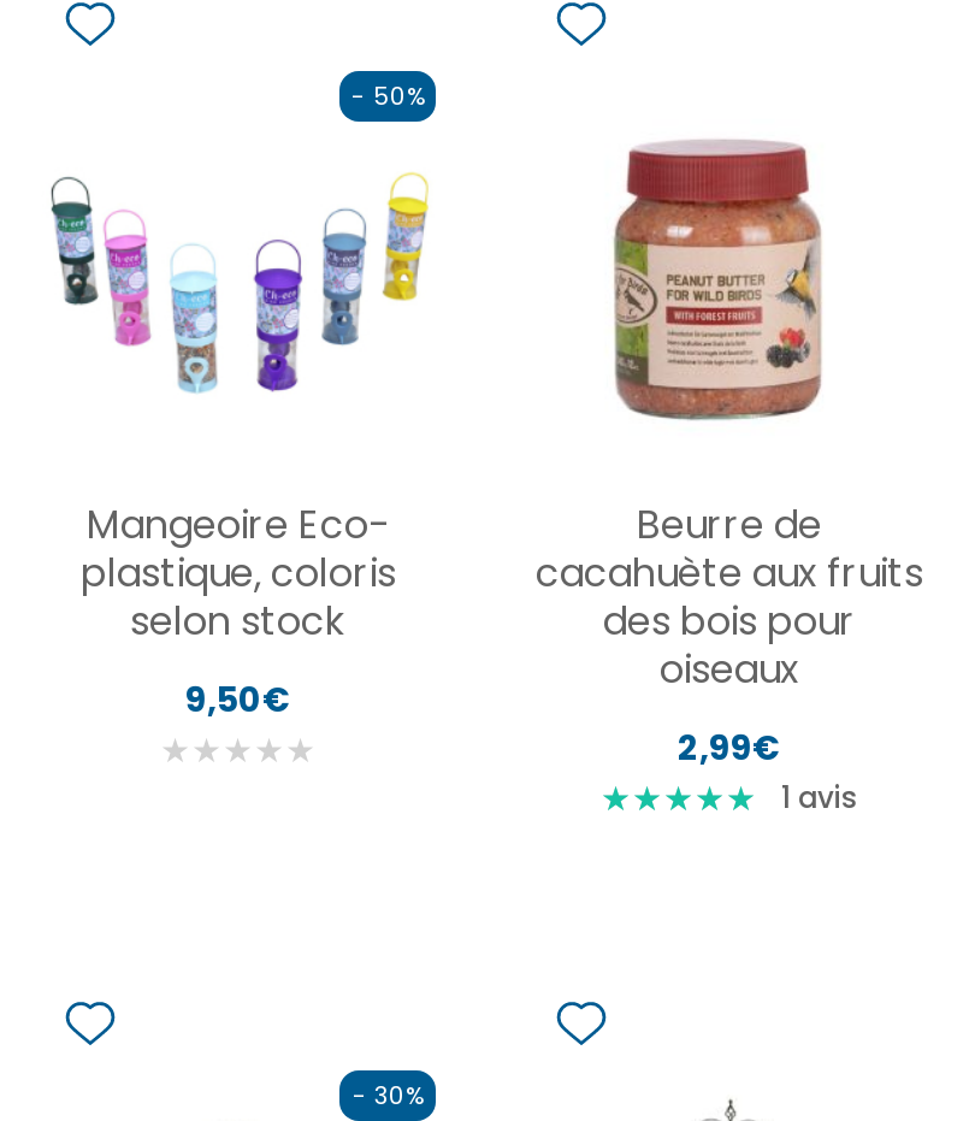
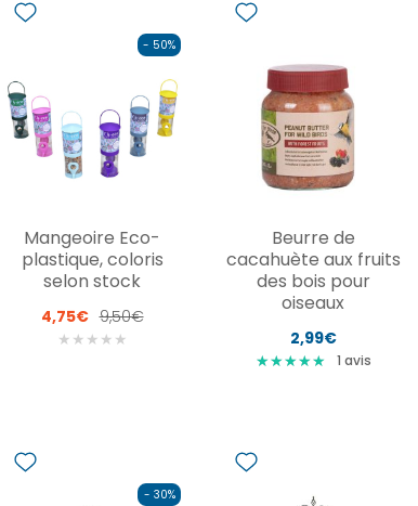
- 9,50€
+ 4,75€ 9,50€
